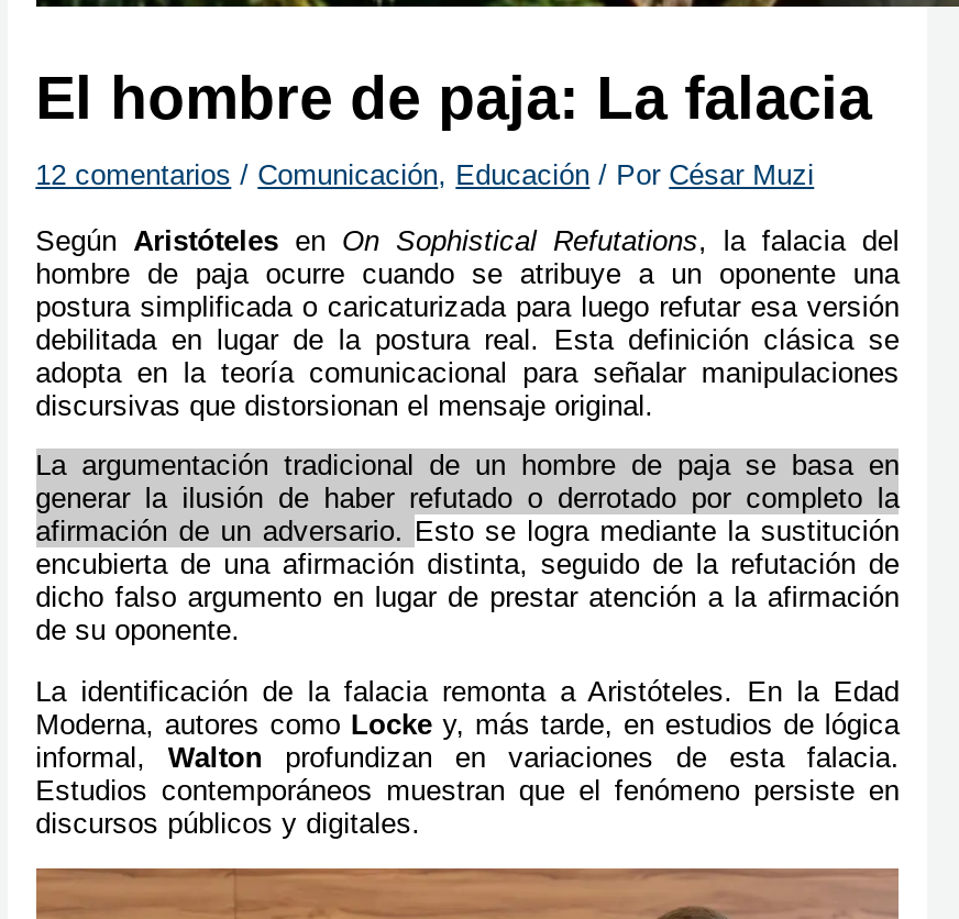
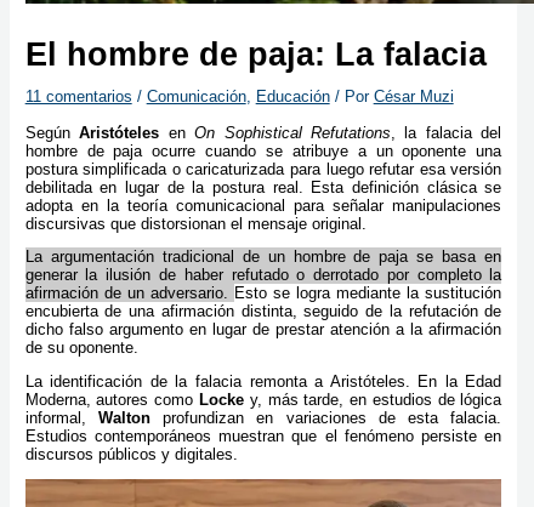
- 12 comentarios / Comunicación, Educación / Por César Muzi
+ 11 comentarios / Comunicación, Educación / Por César Muzi
